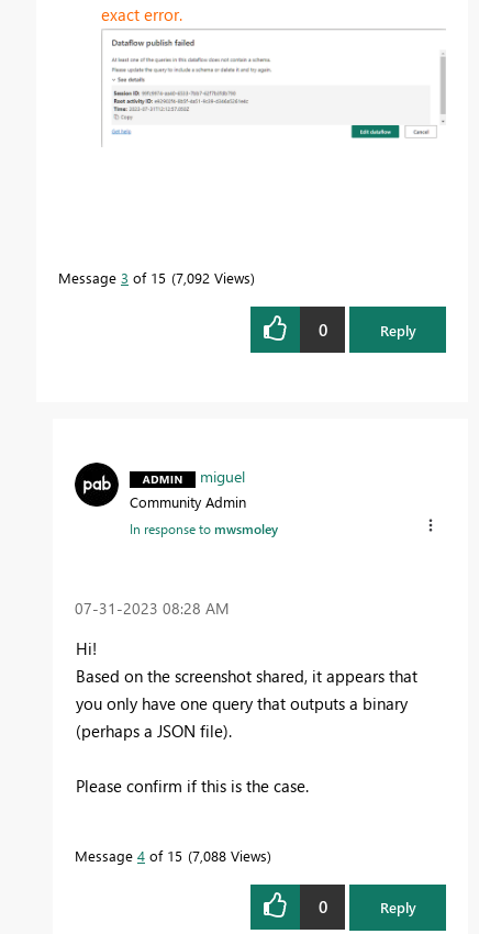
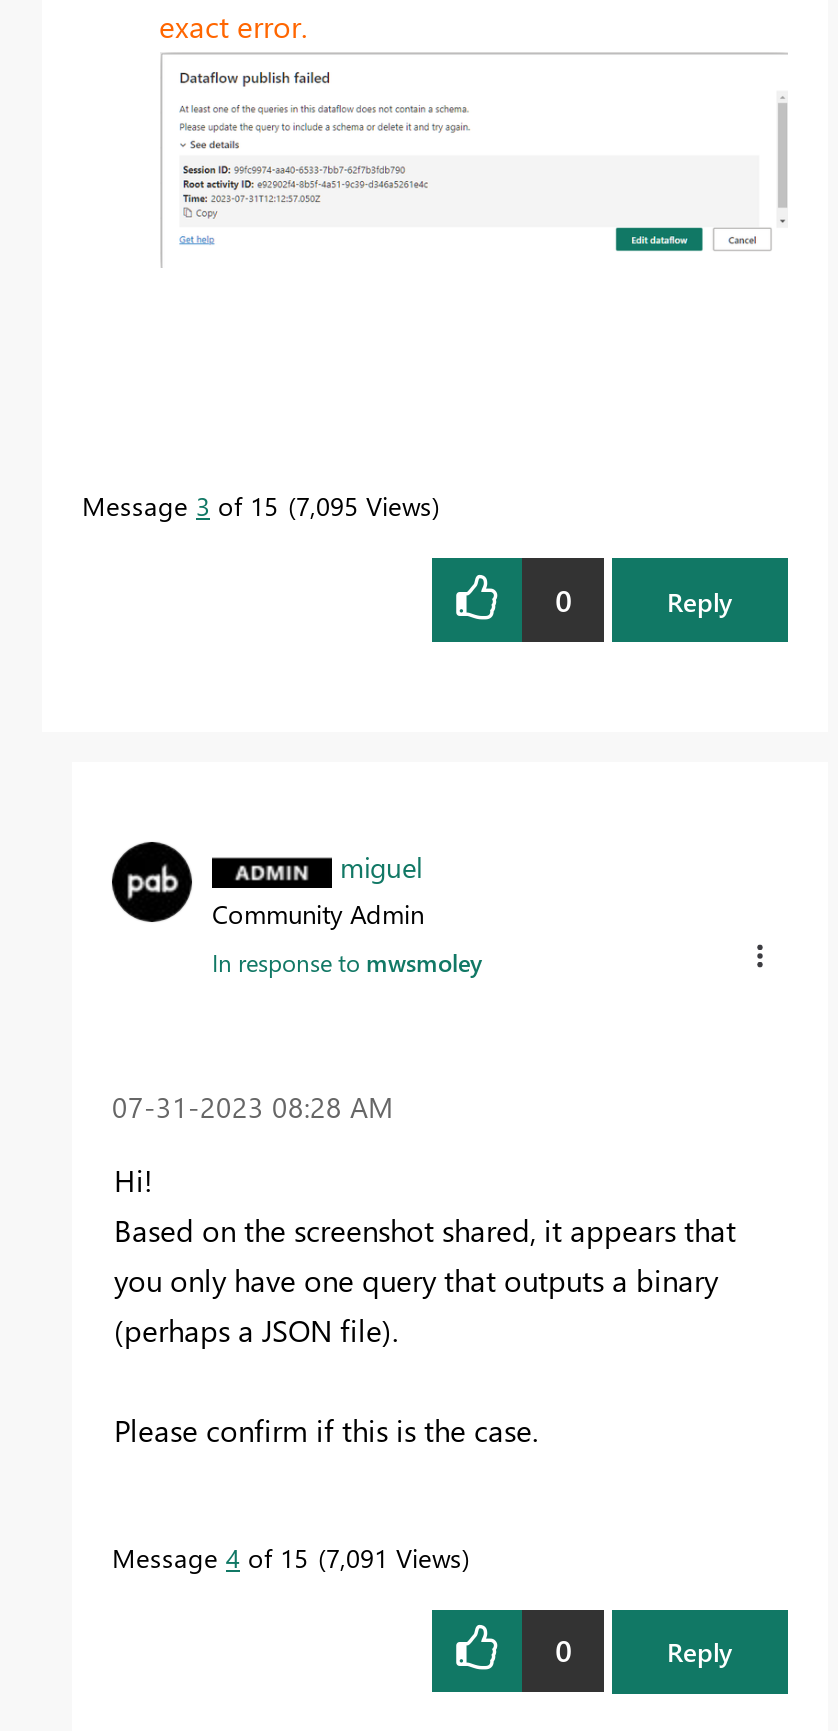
- Message 3 of 15 7,092 Views
+ Message 3 of 15 7,095 Views

- Message 4 of 15 7,088 Views
+ Message 4 of 15 7,091 Views
